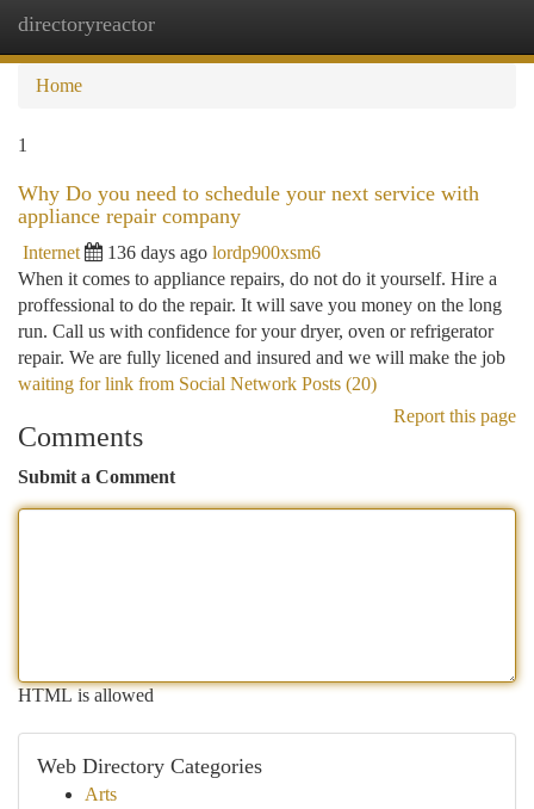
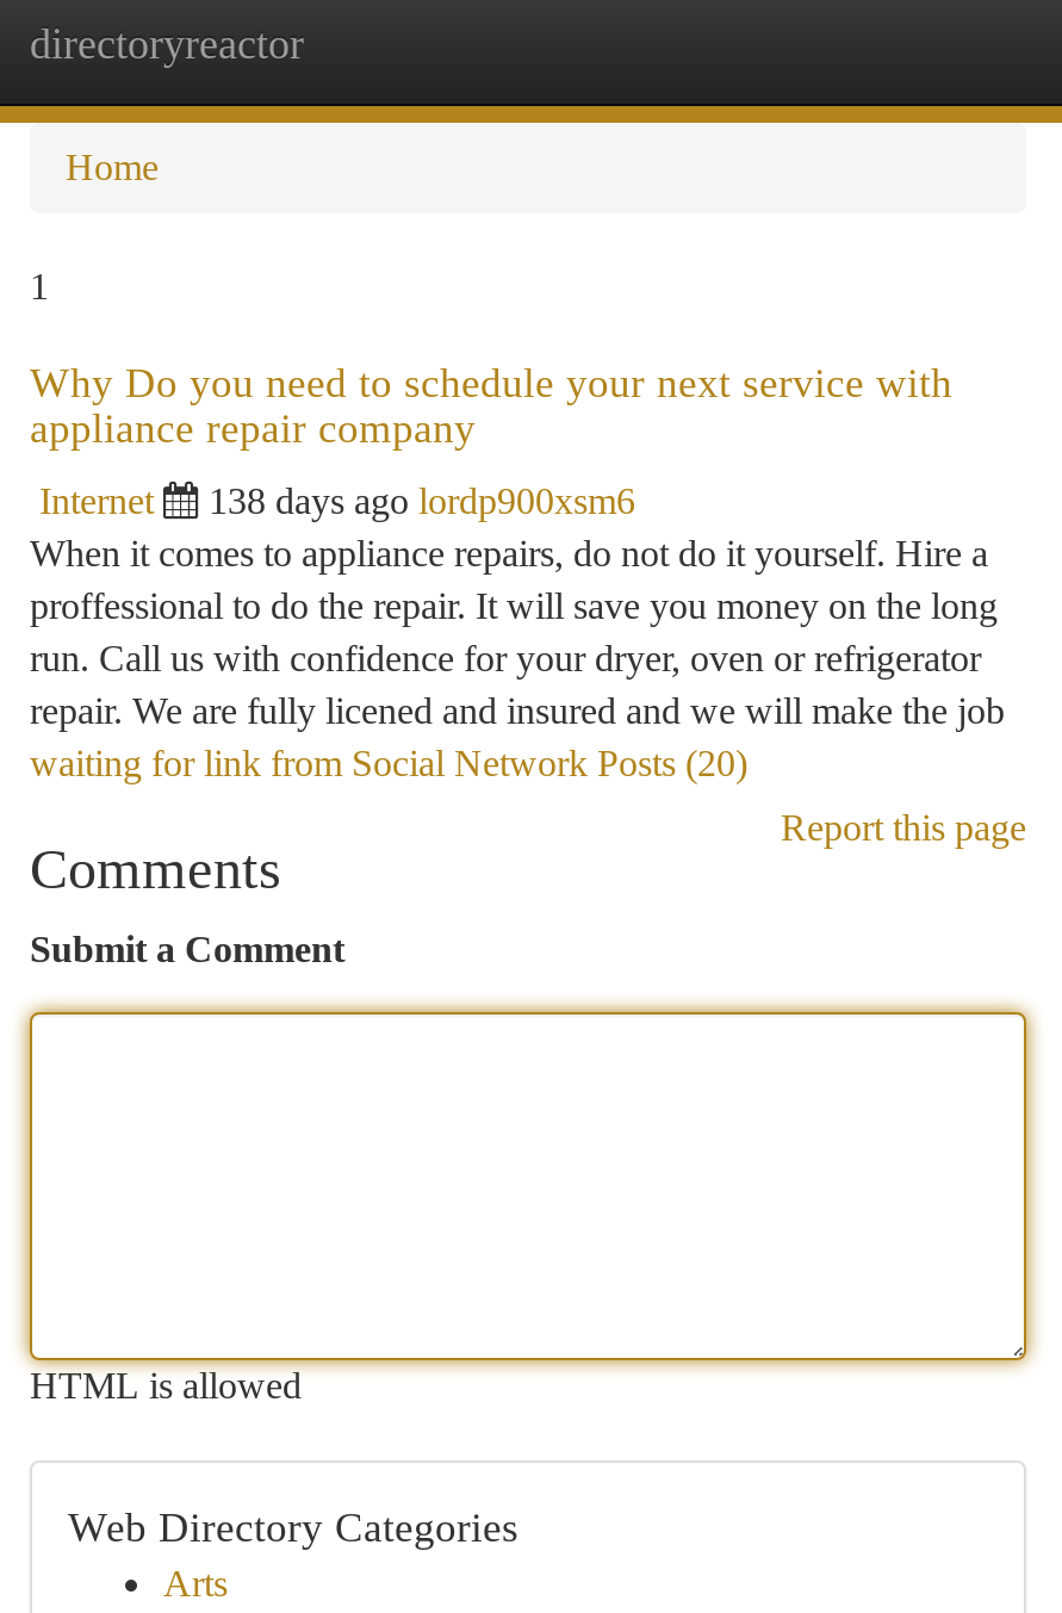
- 136 days ago lordp900xsm6
+ 138 days ago lordp900xsm6
